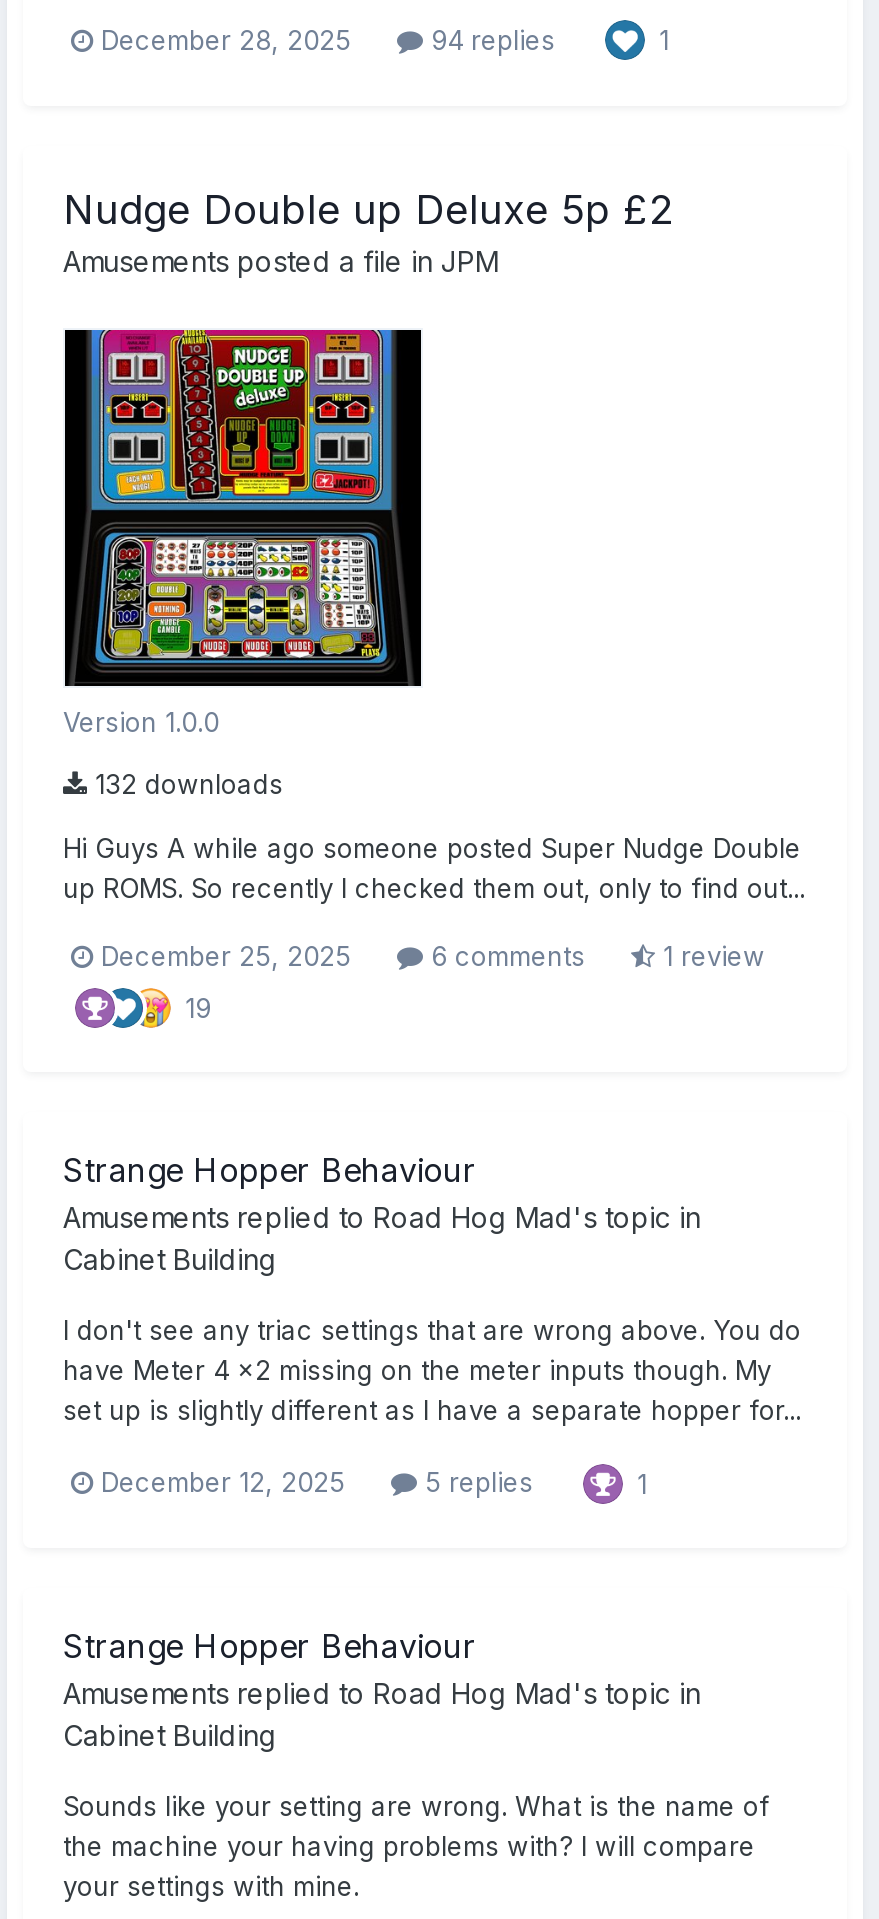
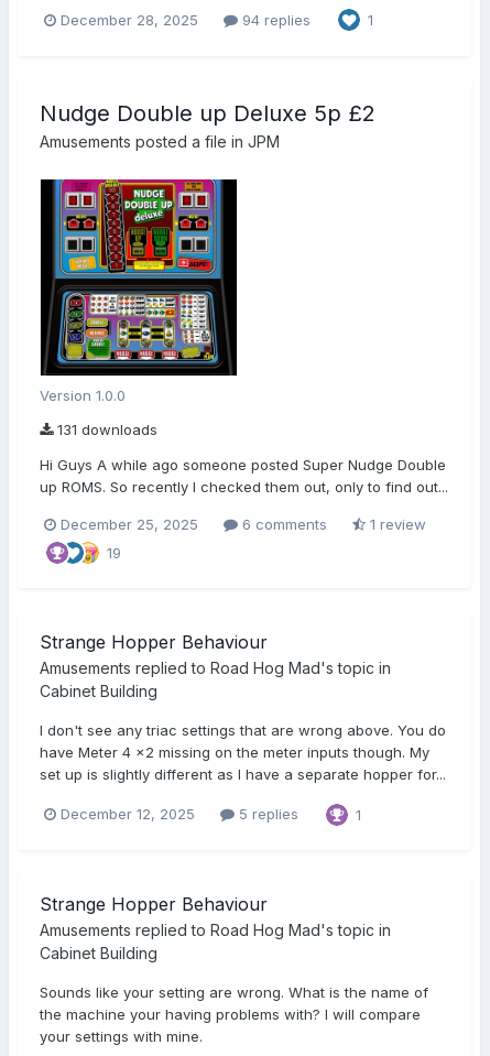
- 132 downloads
+ 131 downloads
